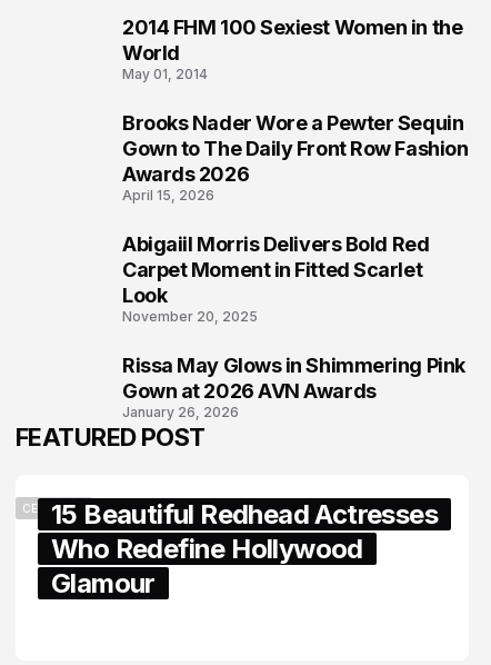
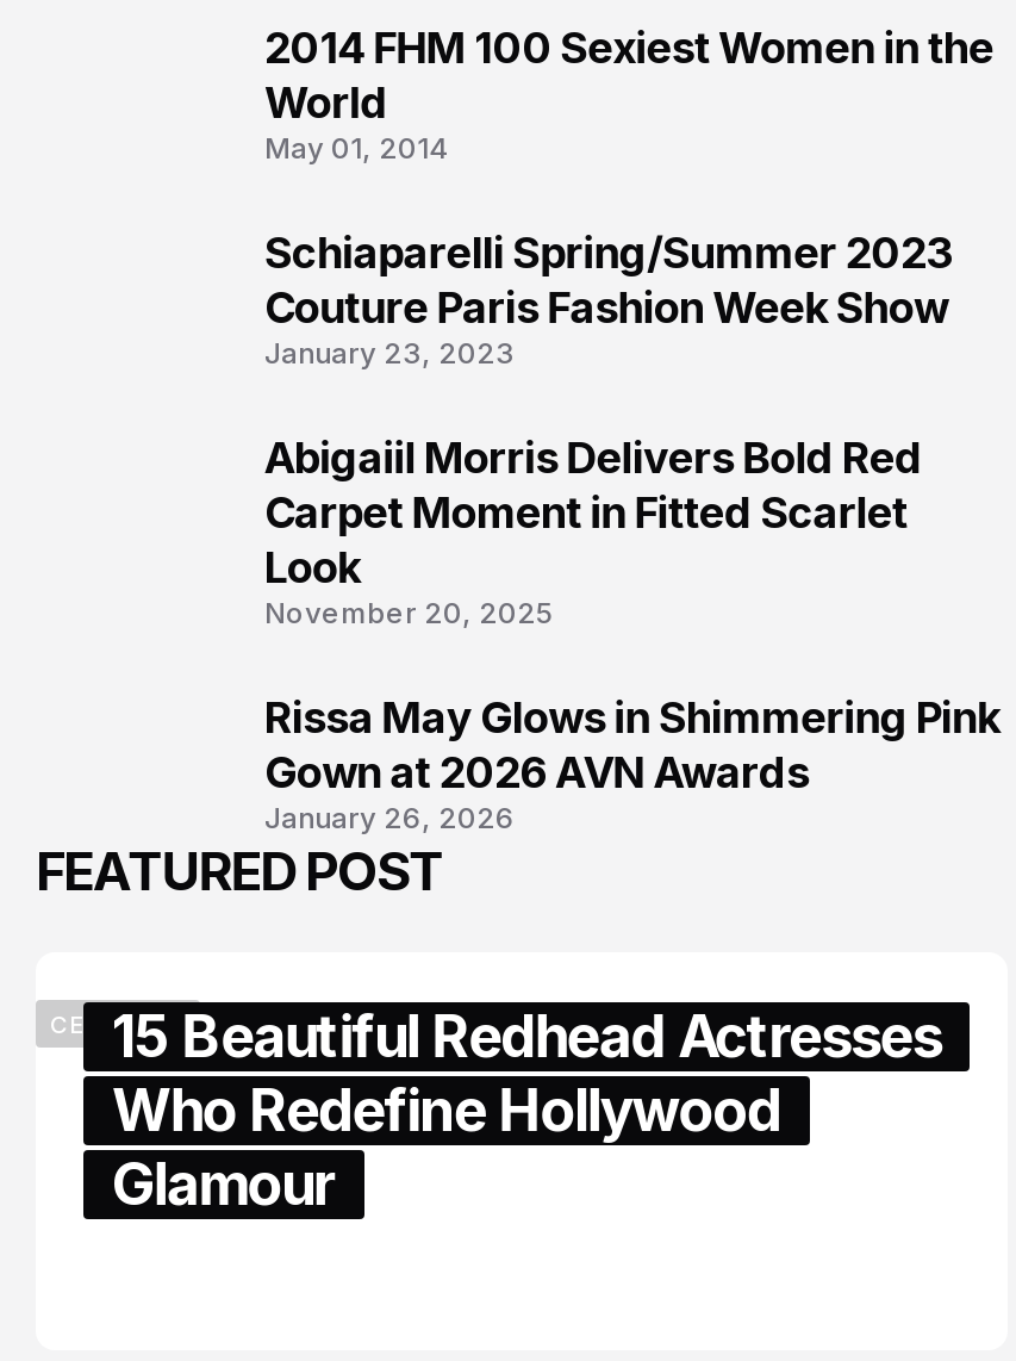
- Brooks Nader Wore a Pewter Sequin
- Gown to The Daily Front Row Fashion
- Awards 2026
- April 15, 2026
+ Schiaparelli Spring/Summer 2023
+ Couture Paris Fashion Week Show
+ January 23, 2023
